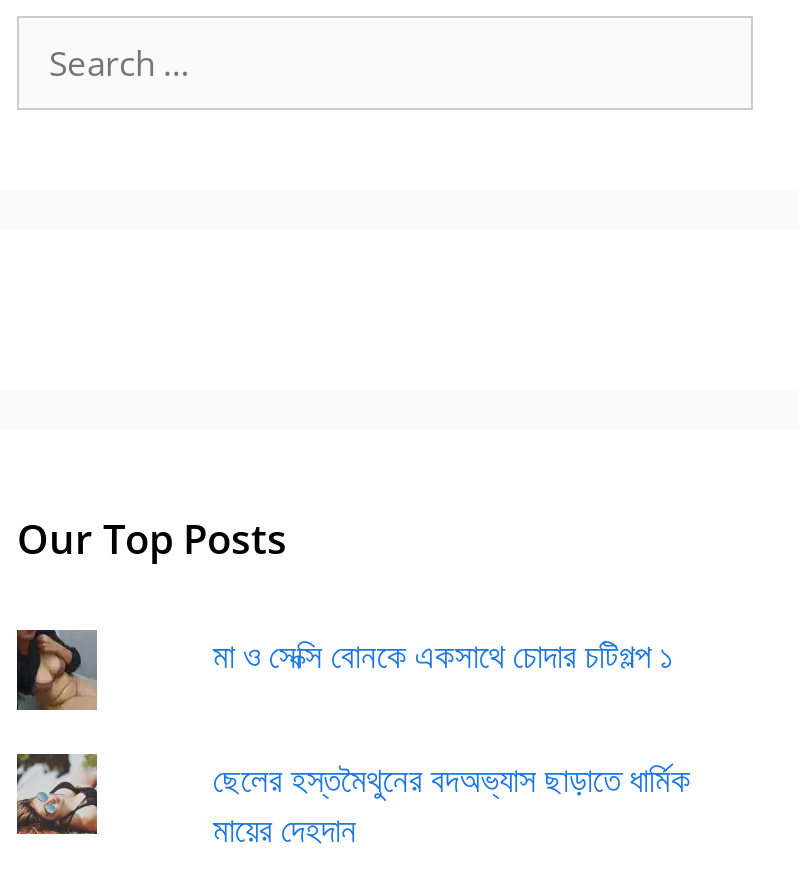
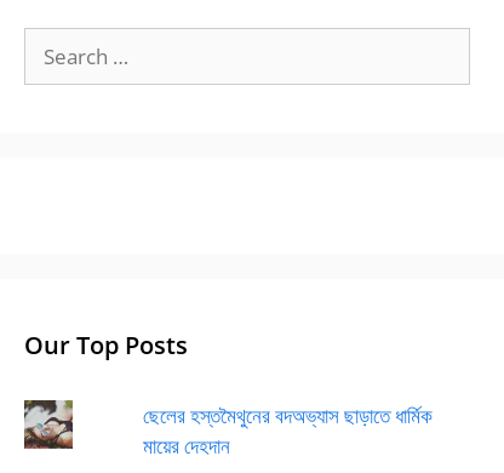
- [image]

- মা ও সেক্সি বোনকে একসাথে চোদার চটিগল্প ১
